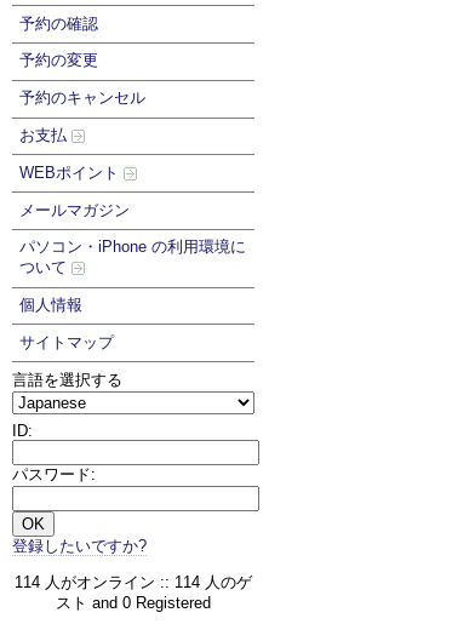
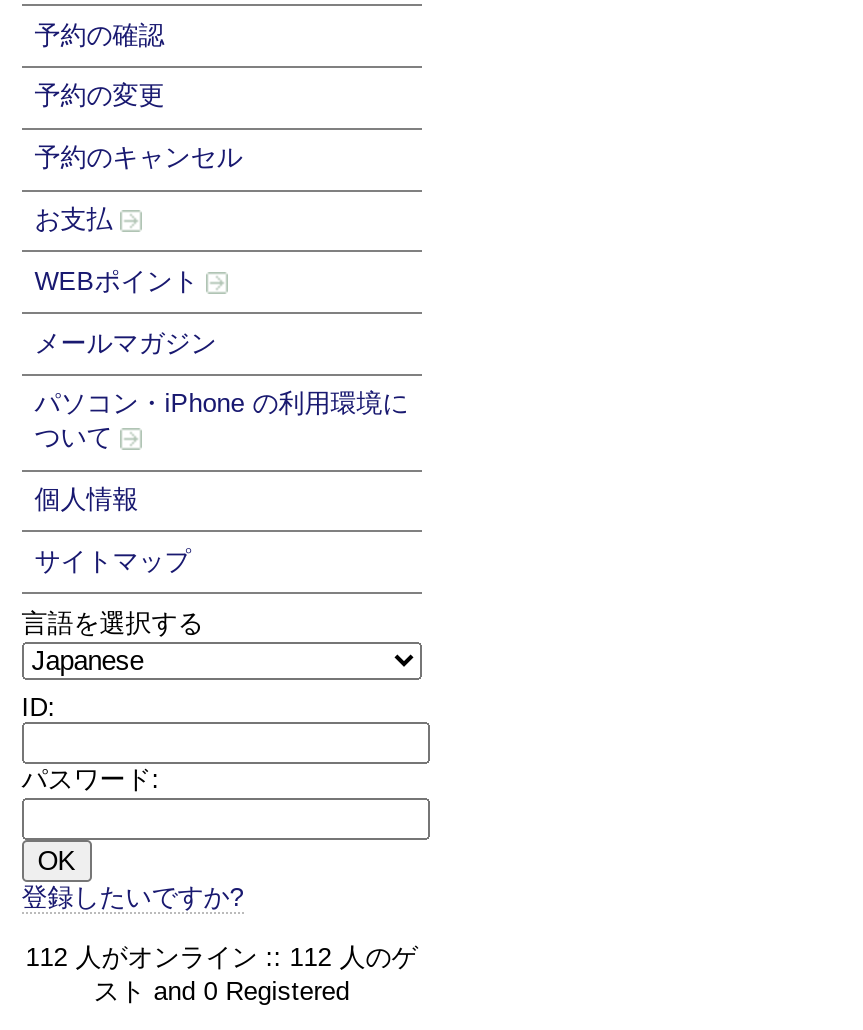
- 114 人がオンライン :: 114 人のゲ
+ 112 人がオンライン :: 112 人のゲ
